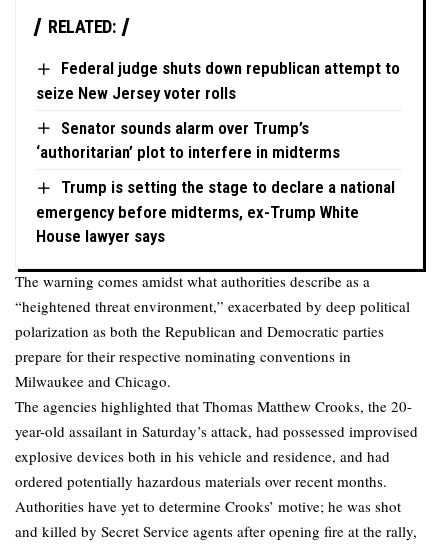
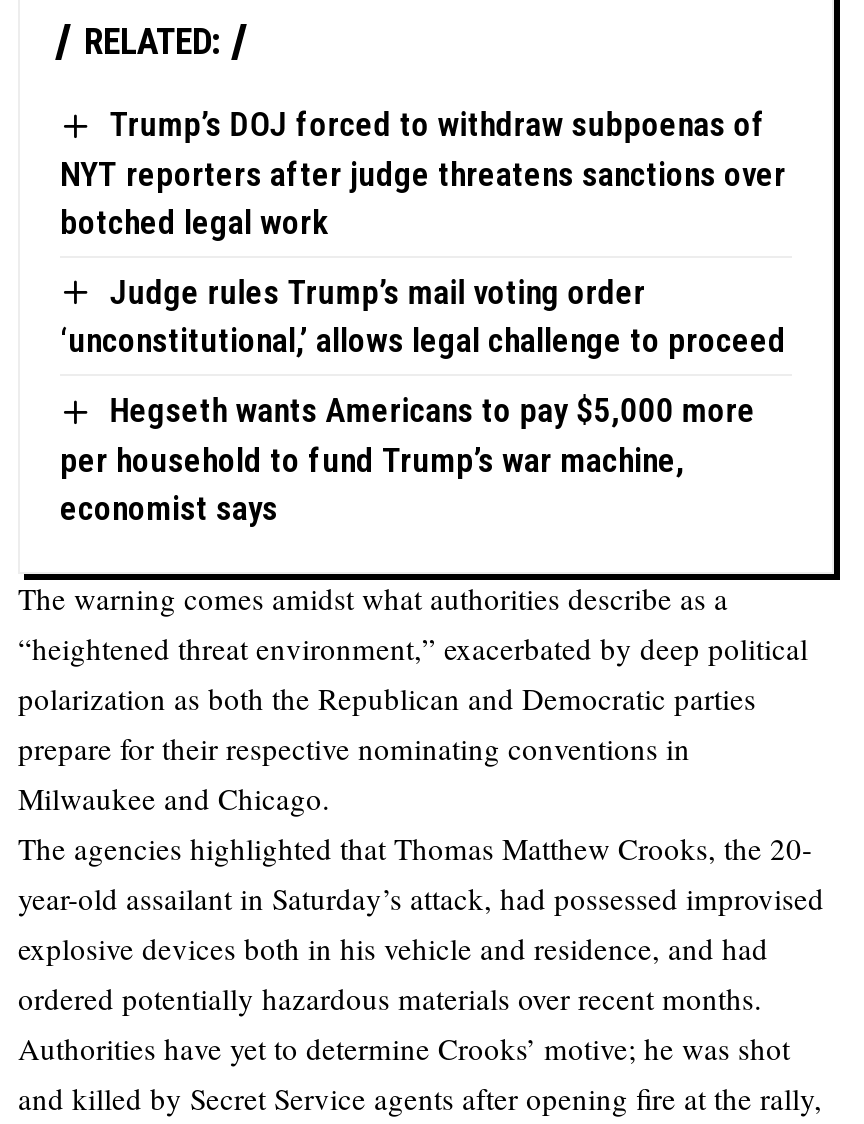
- Federal judge shuts down republican attempt to
- seize New Jersey voter rolls
+ Trump’s DOJ forced to withdraw subpoenas of
+ NYT reporters after judge threatens sanctions over
+ botched legal work

- Senator sounds alarm over Trump’s
- ‘authoritarian’ plot to interfere in midterms
+ Judge rules Trump’s mail voting order
+ ‘unconstitutional,’ allows legal challenge to proceed

- Trump is setting the stage to declare a national
- emergency before midterms, ex-Trump White
- House lawyer says
+ Hegseth wants Americans to pay $5,000 more
+ per household to fund Trump’s war machine,
+ economist says
